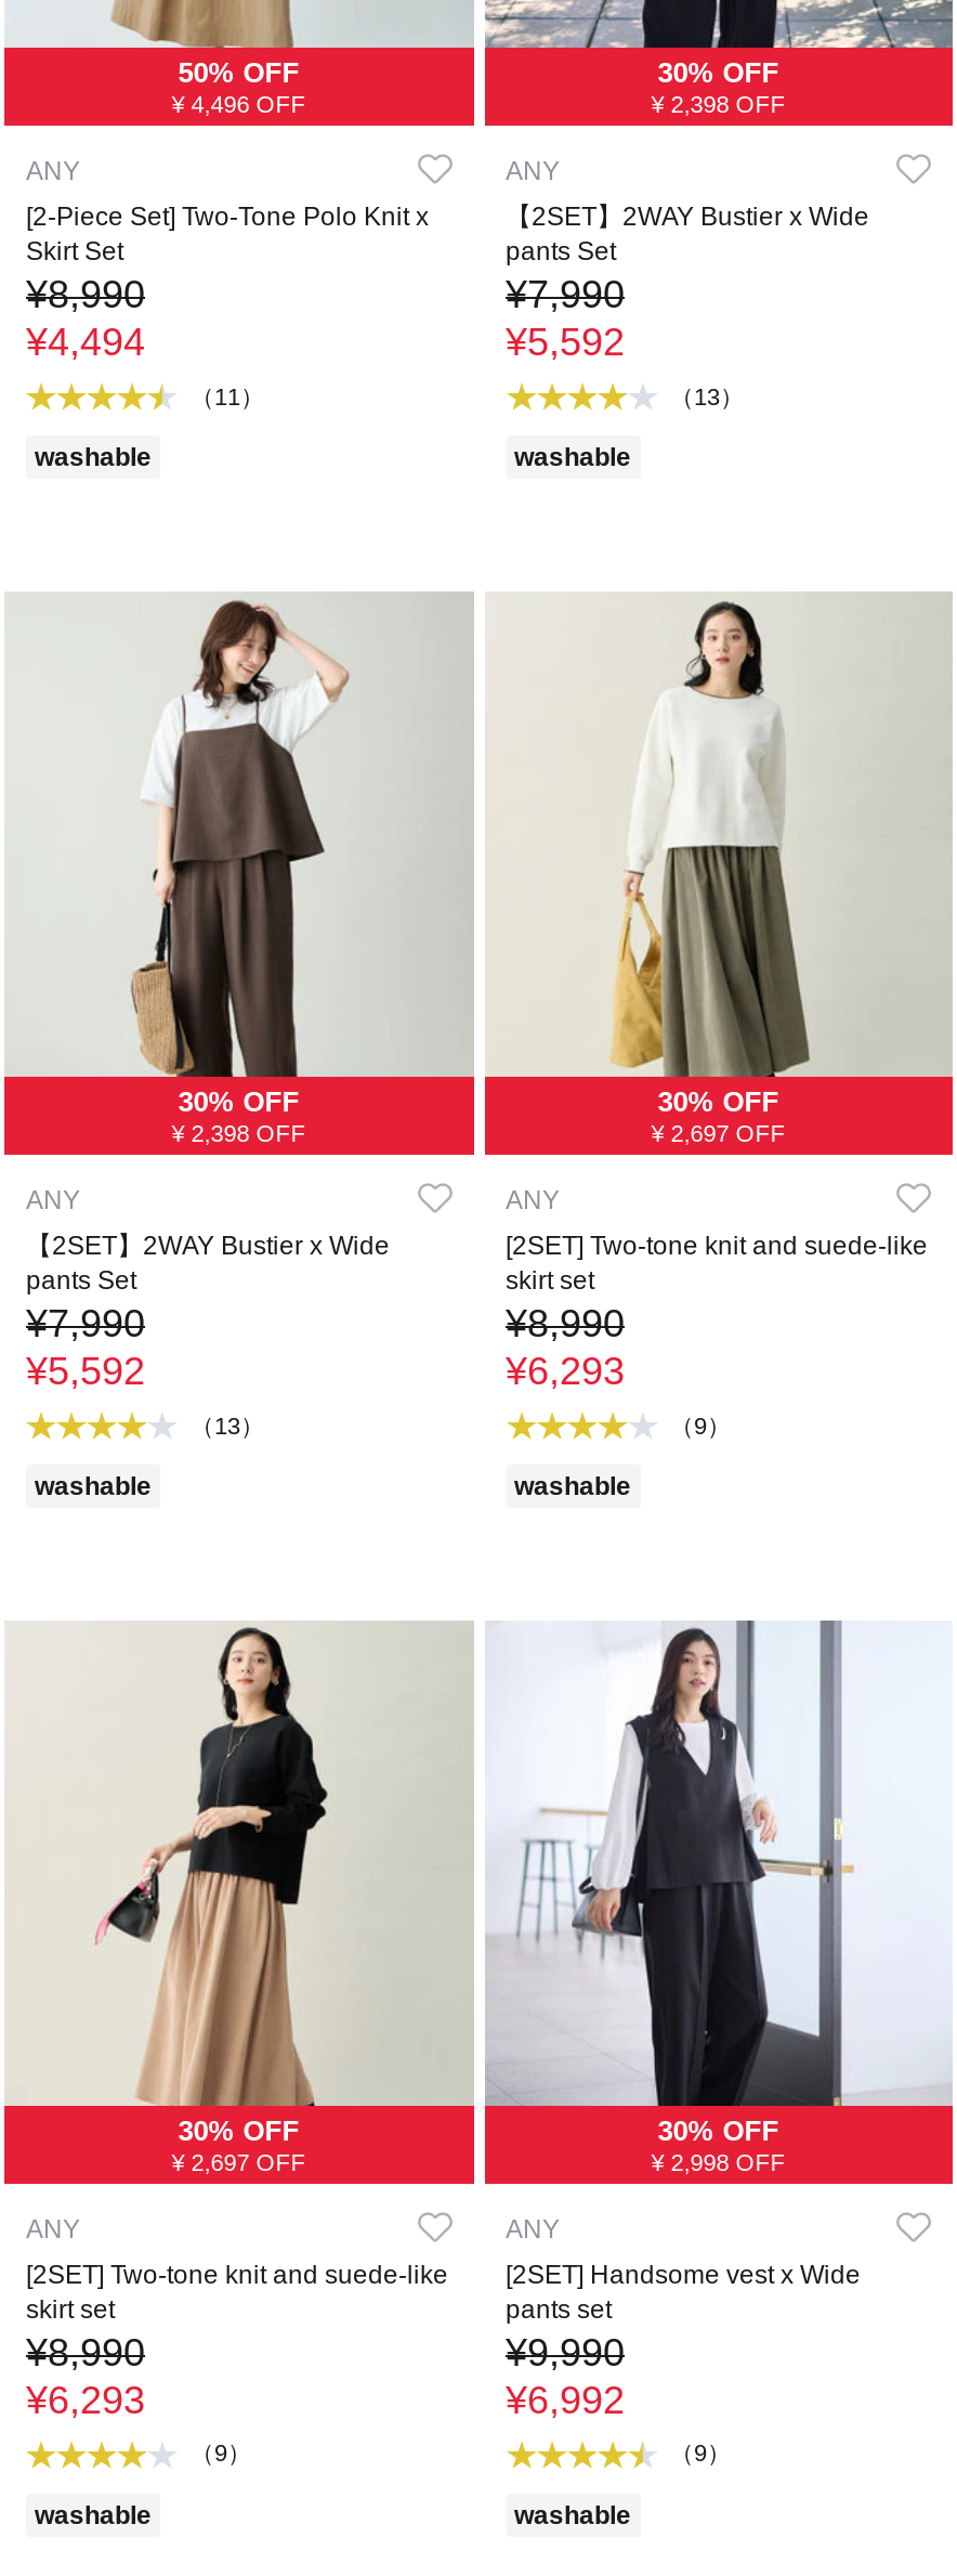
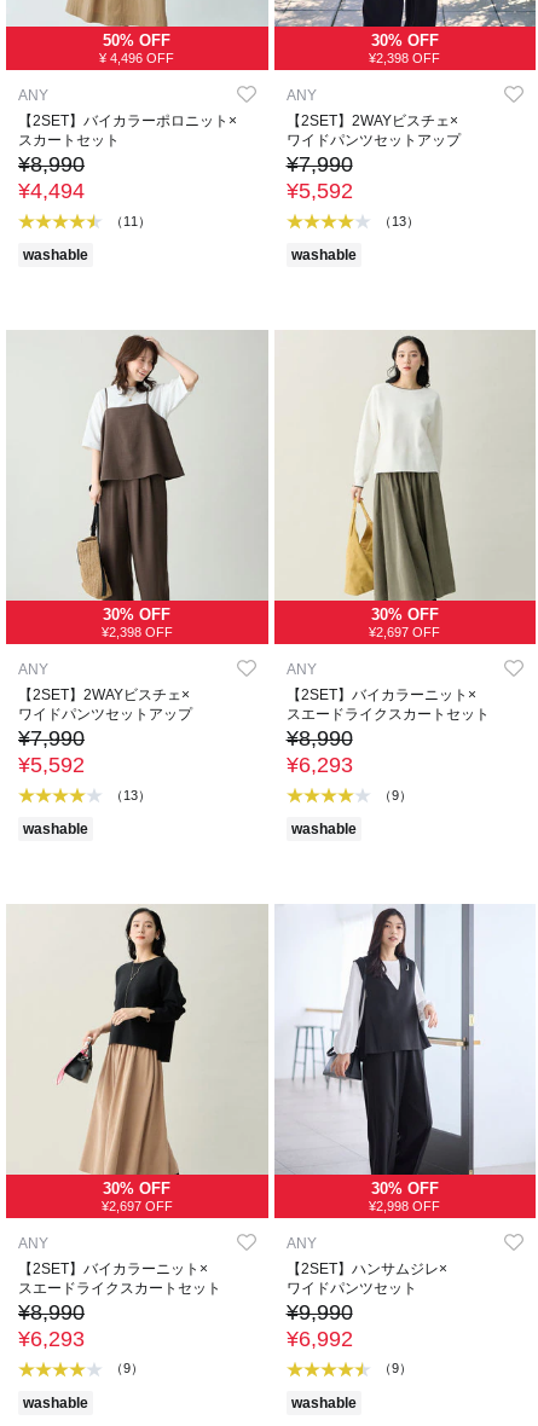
- ¥ 2,398 OFF
+ ¥2,398 OFF

- [2-Piece Set] Two-Tone Polo Knit x
- Skirt Set
+ 【2SET】バイカラーポロニット×
+ スカートセット

- 【2SET】2WAY Bustier x Wide
- pants Set
+ 【2SET】2WAYビスチェ×
+ ワイドパンツセットアップ

- ¥ 2,398 OFF
+ ¥2,398 OFF

- ¥ 2,697 OFF
+ ¥2,697 OFF

- 【2SET】2WAY Bustier x Wide
- pants Set
+ 【2SET】2WAYビスチェ×
+ ワイドパンツセットアップ

- [2SET] Two-tone knit and suede-like
- skirt set
+ 【2SET】バイカラーニット×
+ スエードライクスカートセット

- ¥ 2,697 OFF
+ ¥2,697 OFF

- ¥ 2,998 OFF
+ ¥2,998 OFF

- [2SET] Two-tone knit and suede-like
- skirt set
+ 【2SET】バイカラーニット×
+ スエードライクスカートセット

- [2SET] Handsome vest x Wide
- pants set
+ 【2SET】ハンサムジレ×
+ ワイドパンツセット
